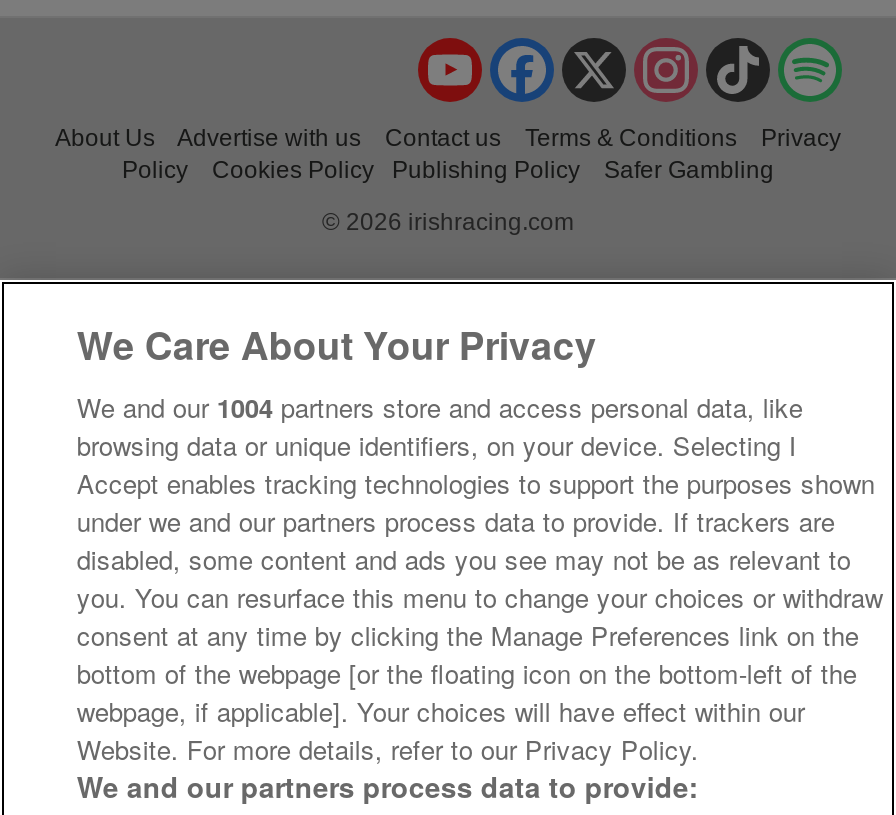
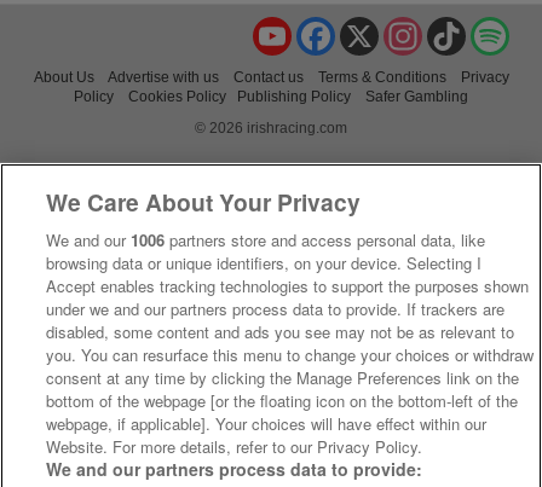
- We and our 1004 partners store and access personal data, like
+ We and our 1006 partners store and access personal data, like
